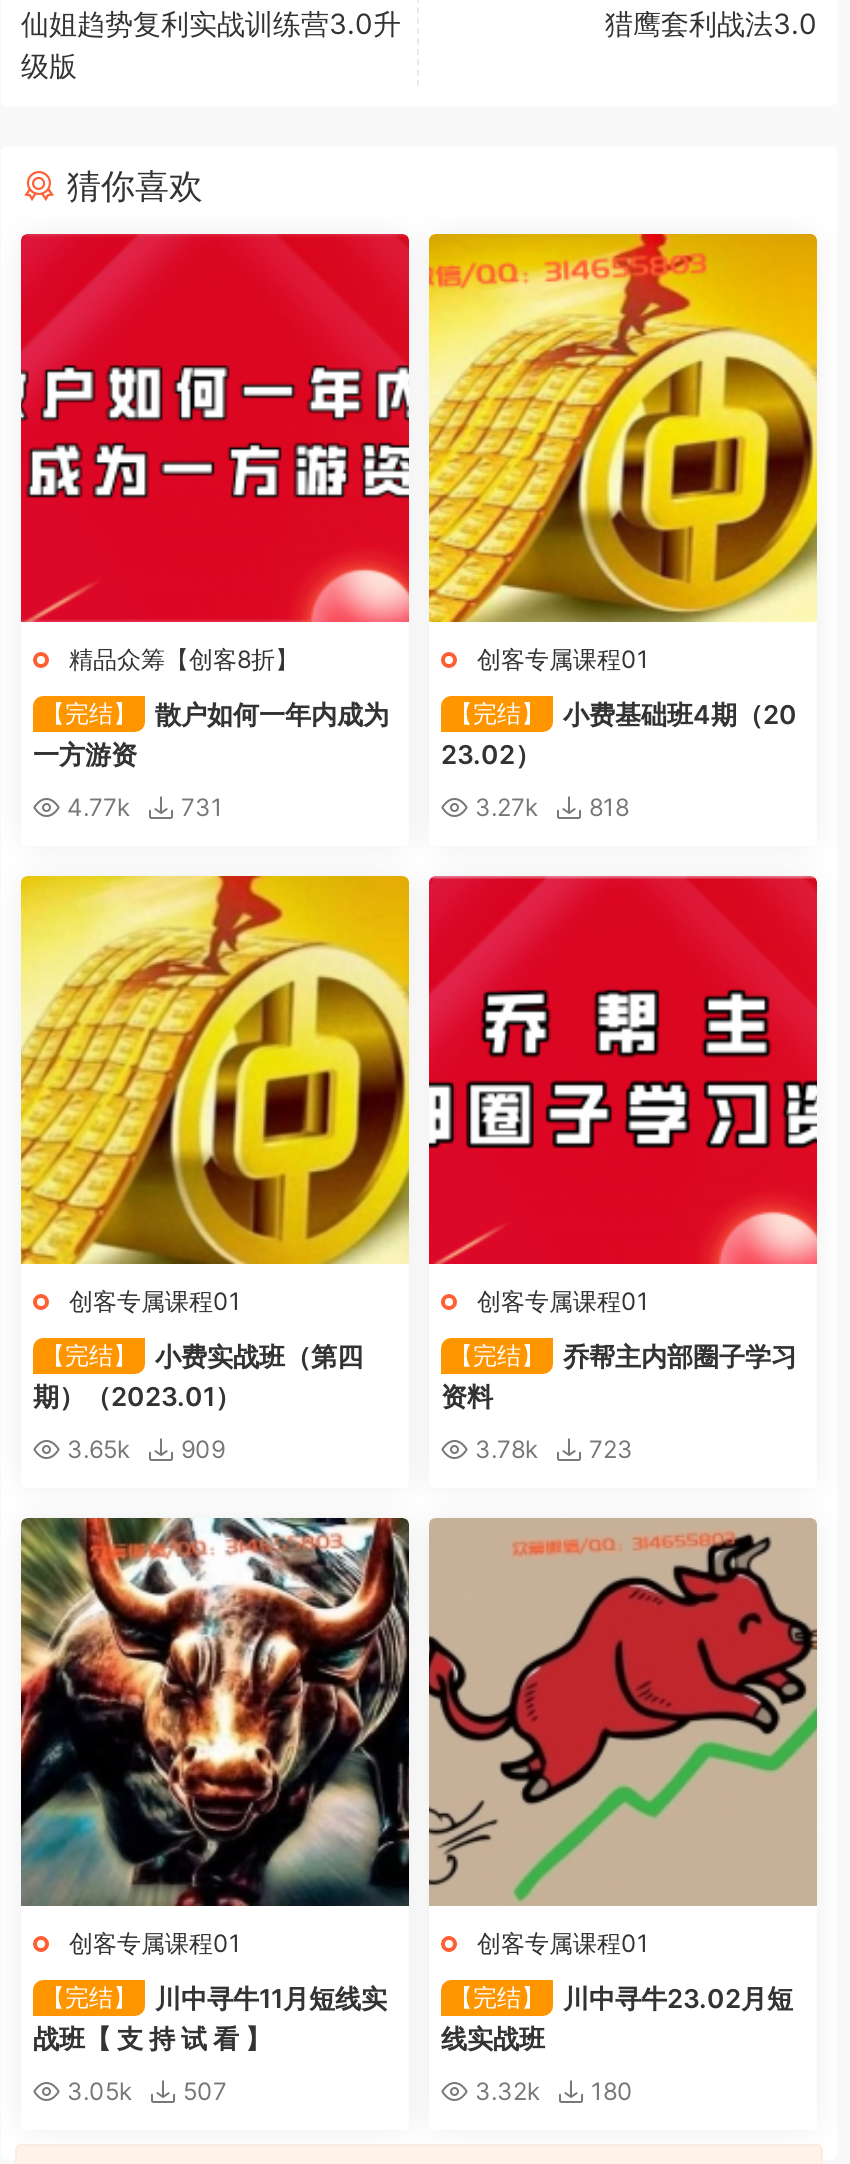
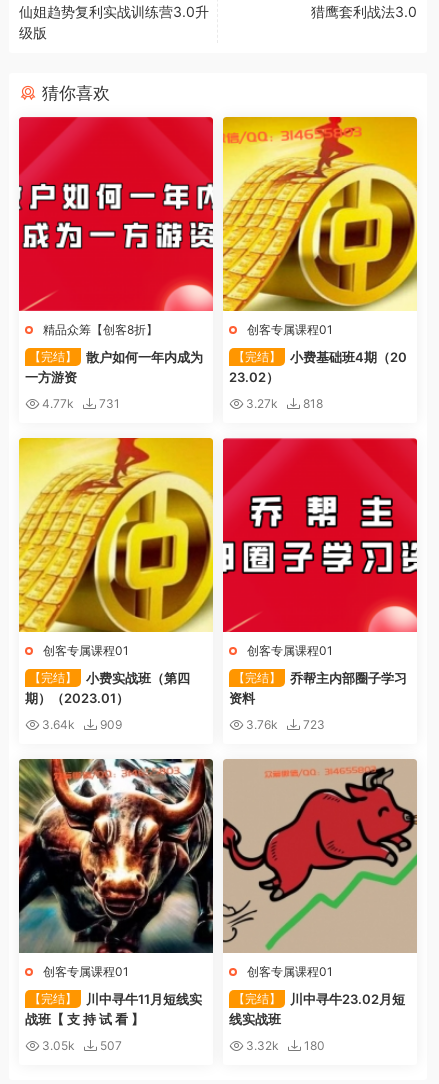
- 3.65k 909
+ 3.64k 909

- 3.78k 723
+ 3.76k 723
